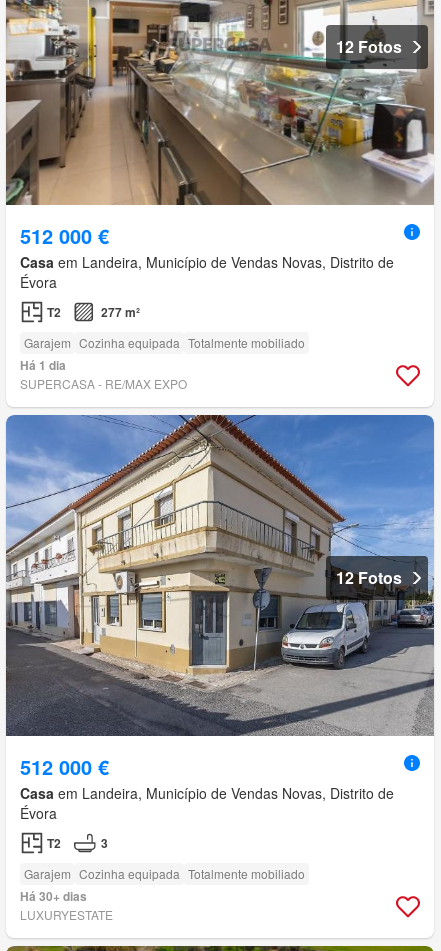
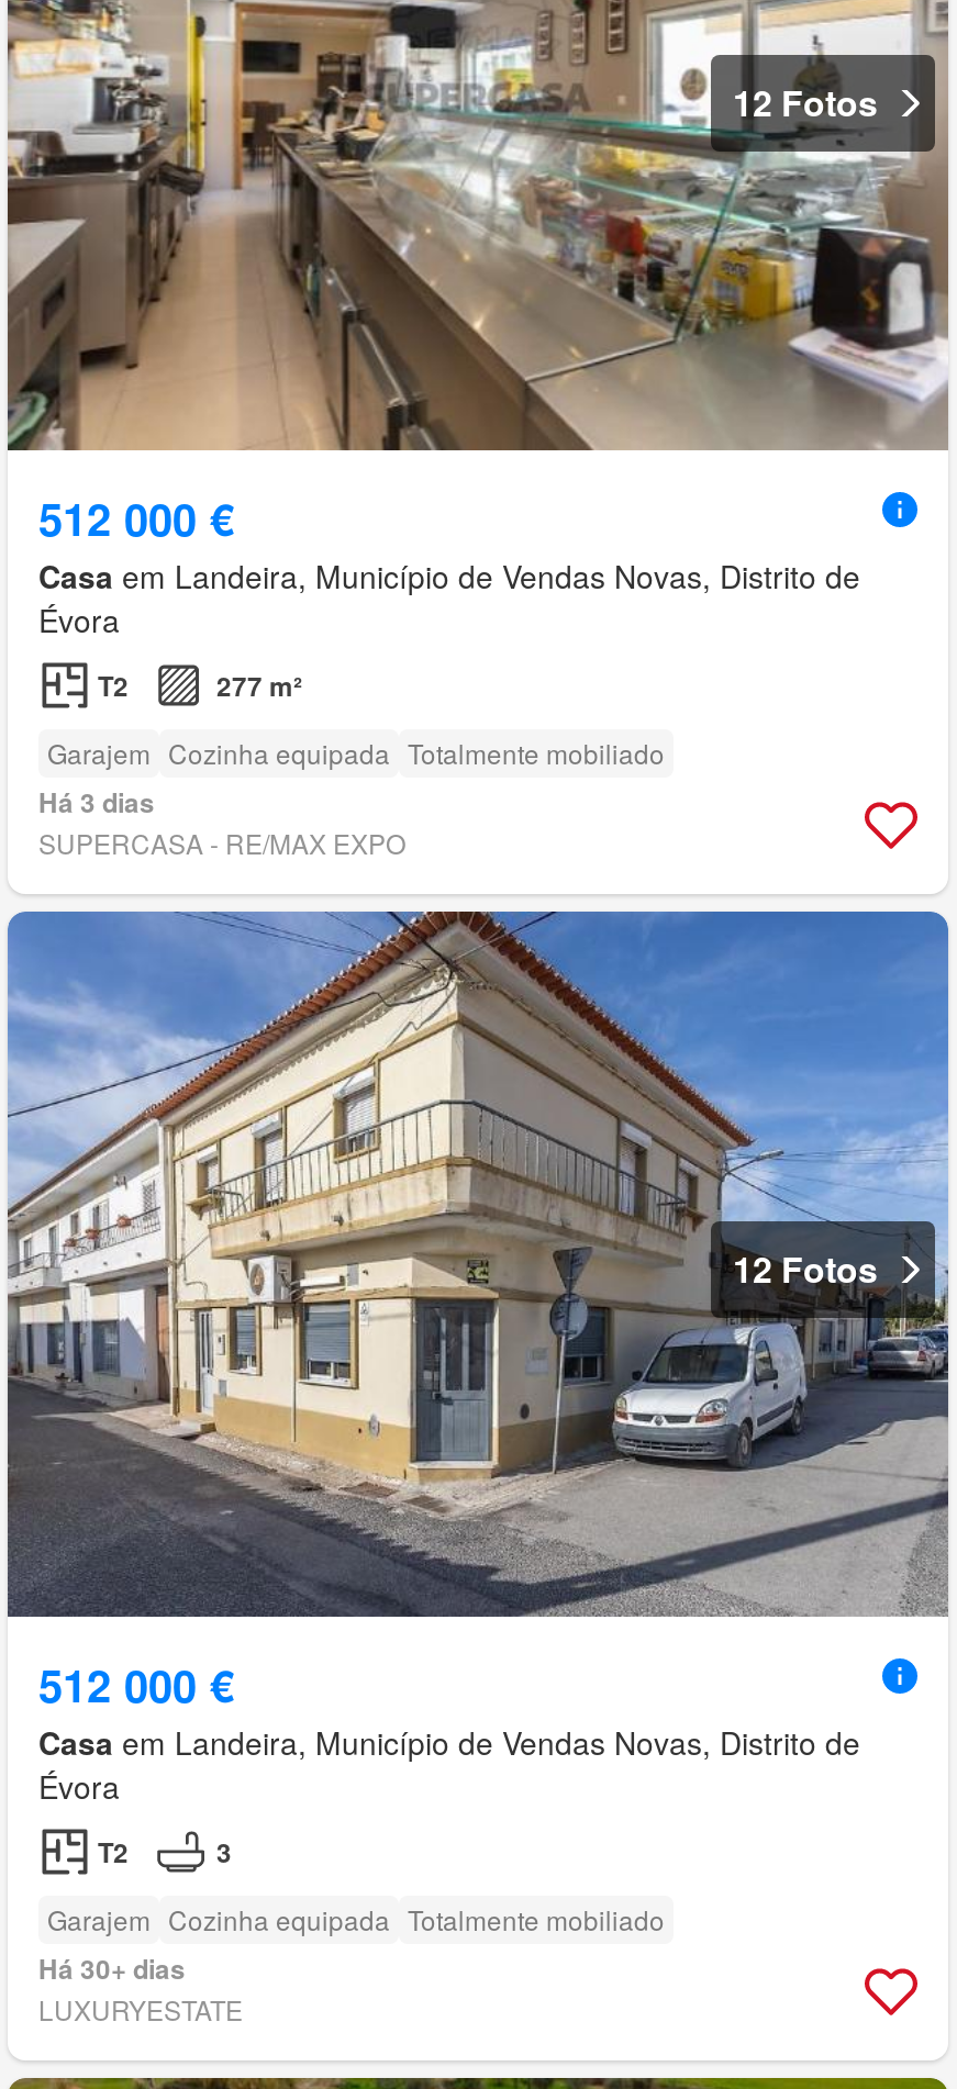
- Há 1 dia
+ Há 3 dias
